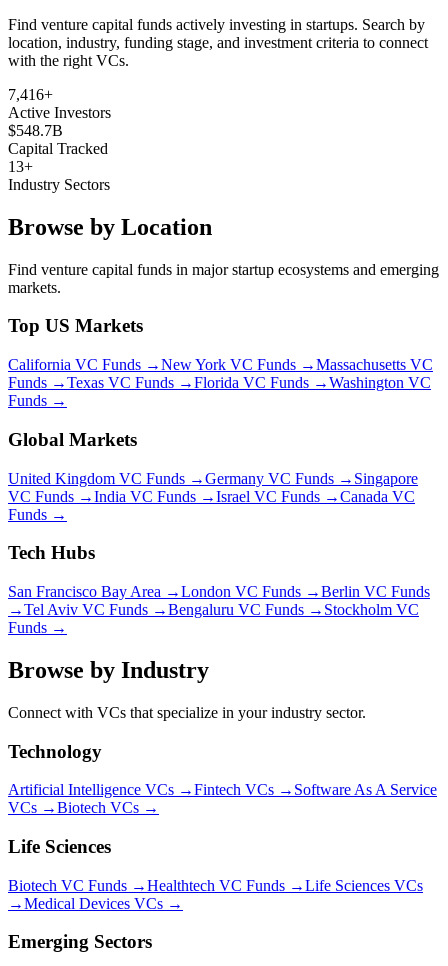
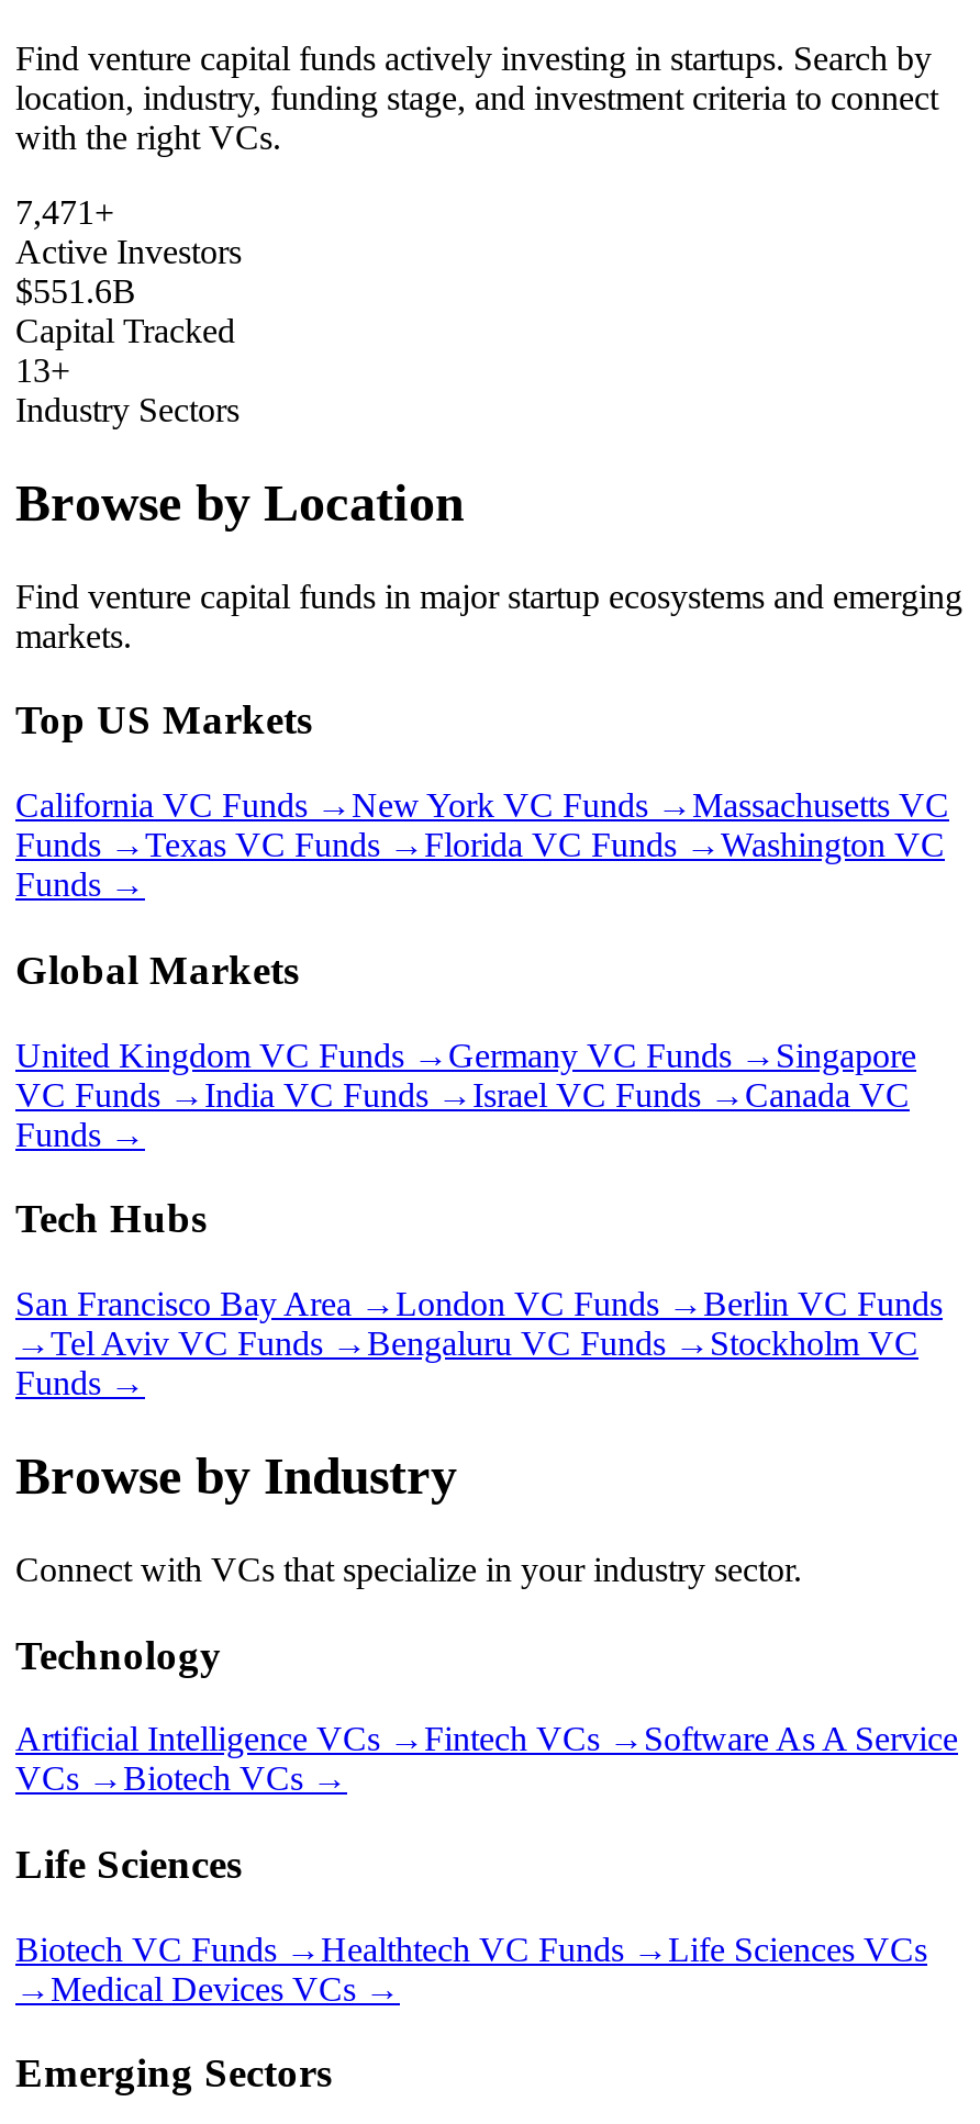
- 7,416 +
+ 7,471 +

- $548.7B
+ $551.6B
